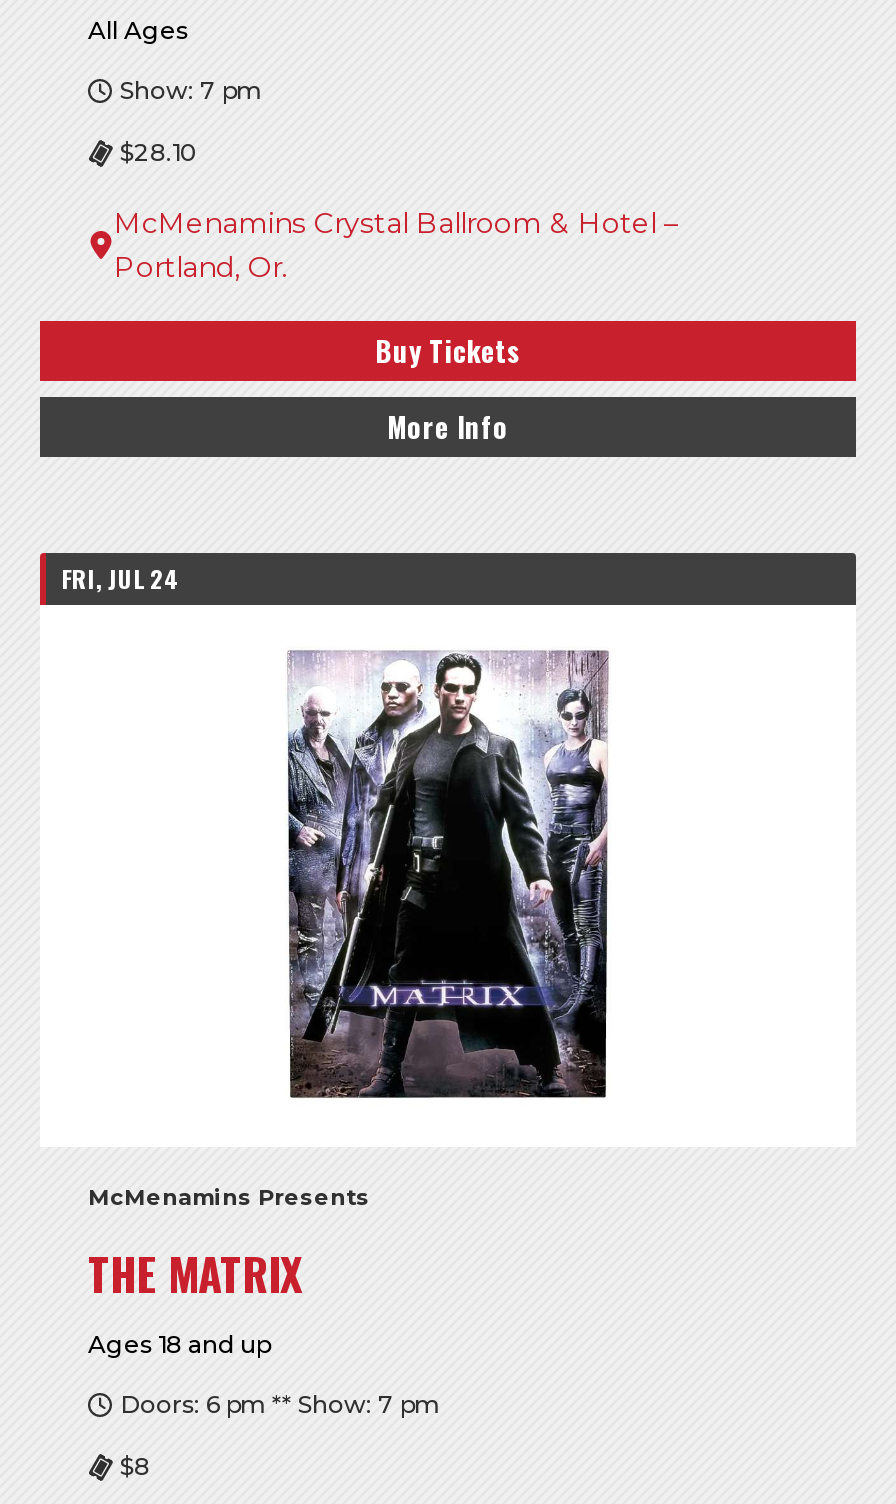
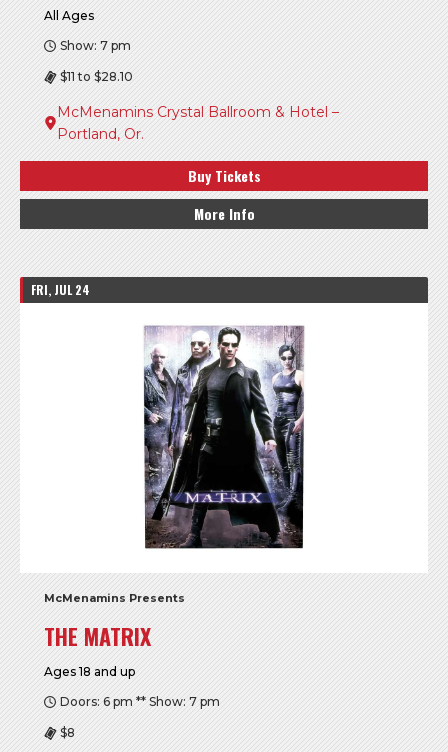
- $28.10
+ $11 to $28.10
